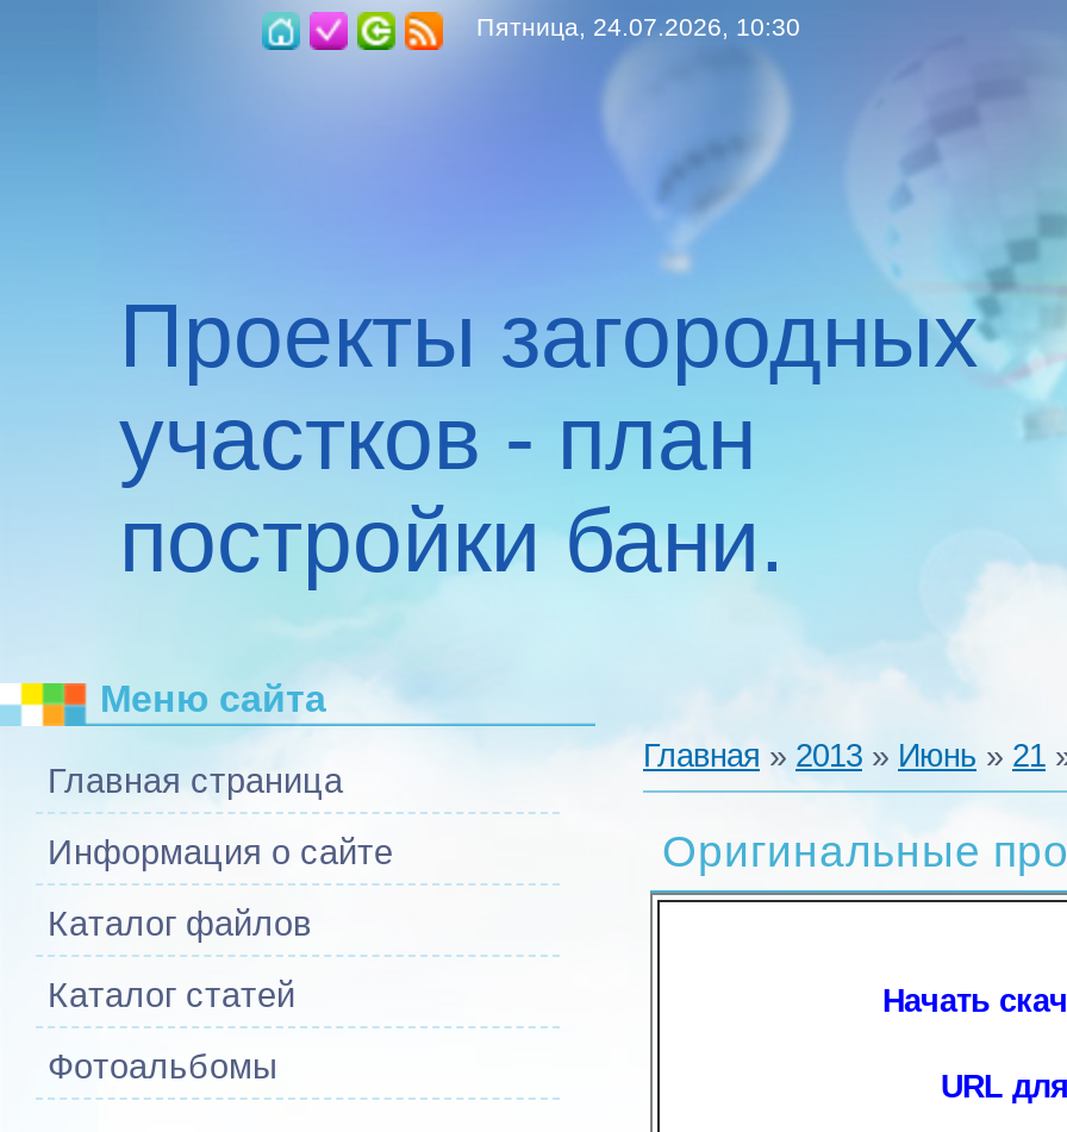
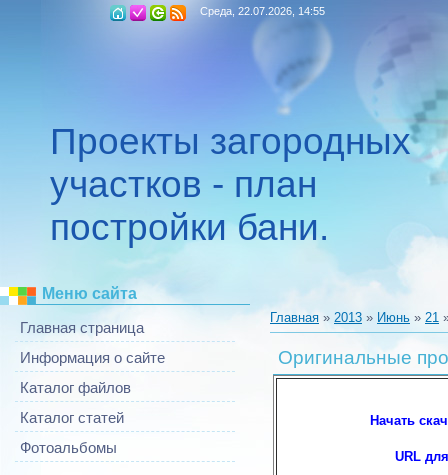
- Пятница, 24.07.2026, 10:30
+ Среда, 22.07.2026, 14:55
